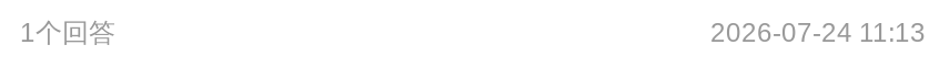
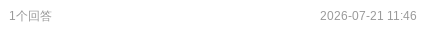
- 2026-07-24 11:13
+ 2026-07-21 11:46
